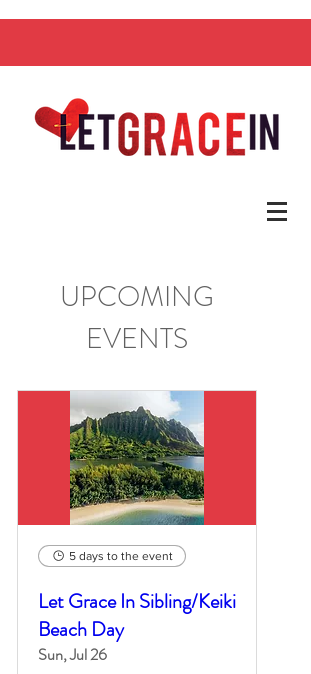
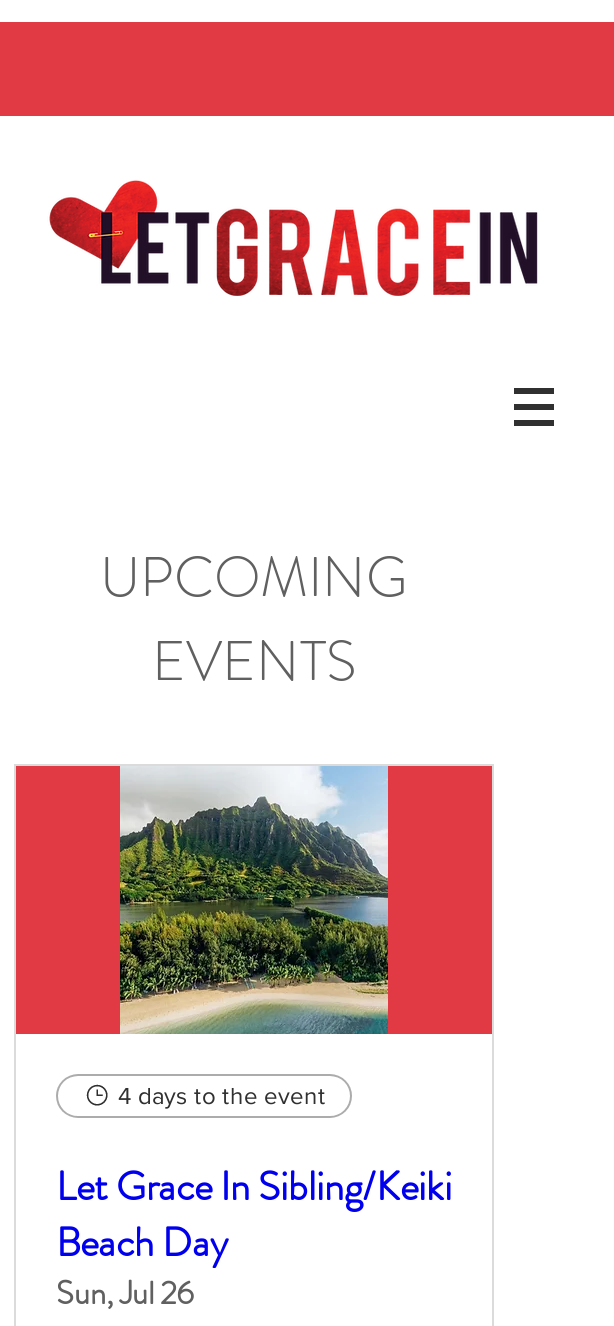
- 5 days to the event
+ 4 days to the event
